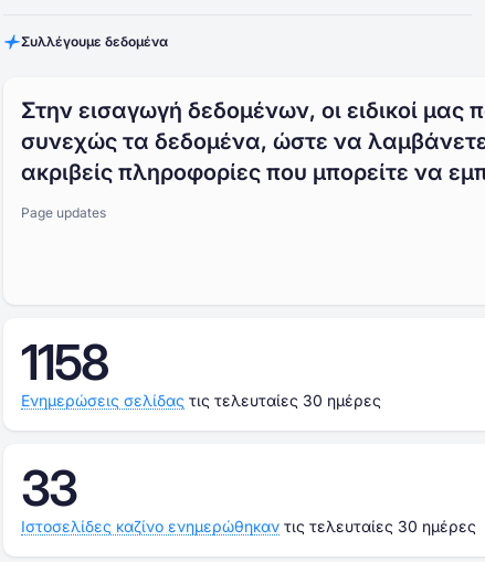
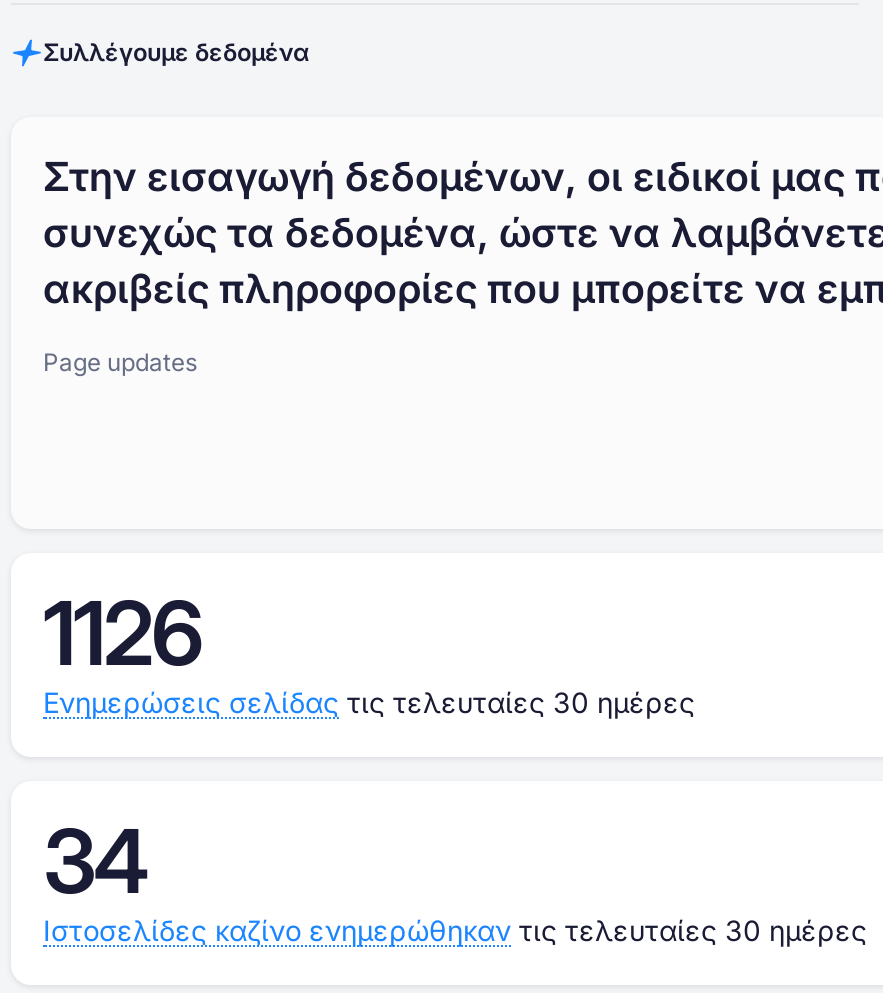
- 1158
+ 1126

- 33
+ 34
